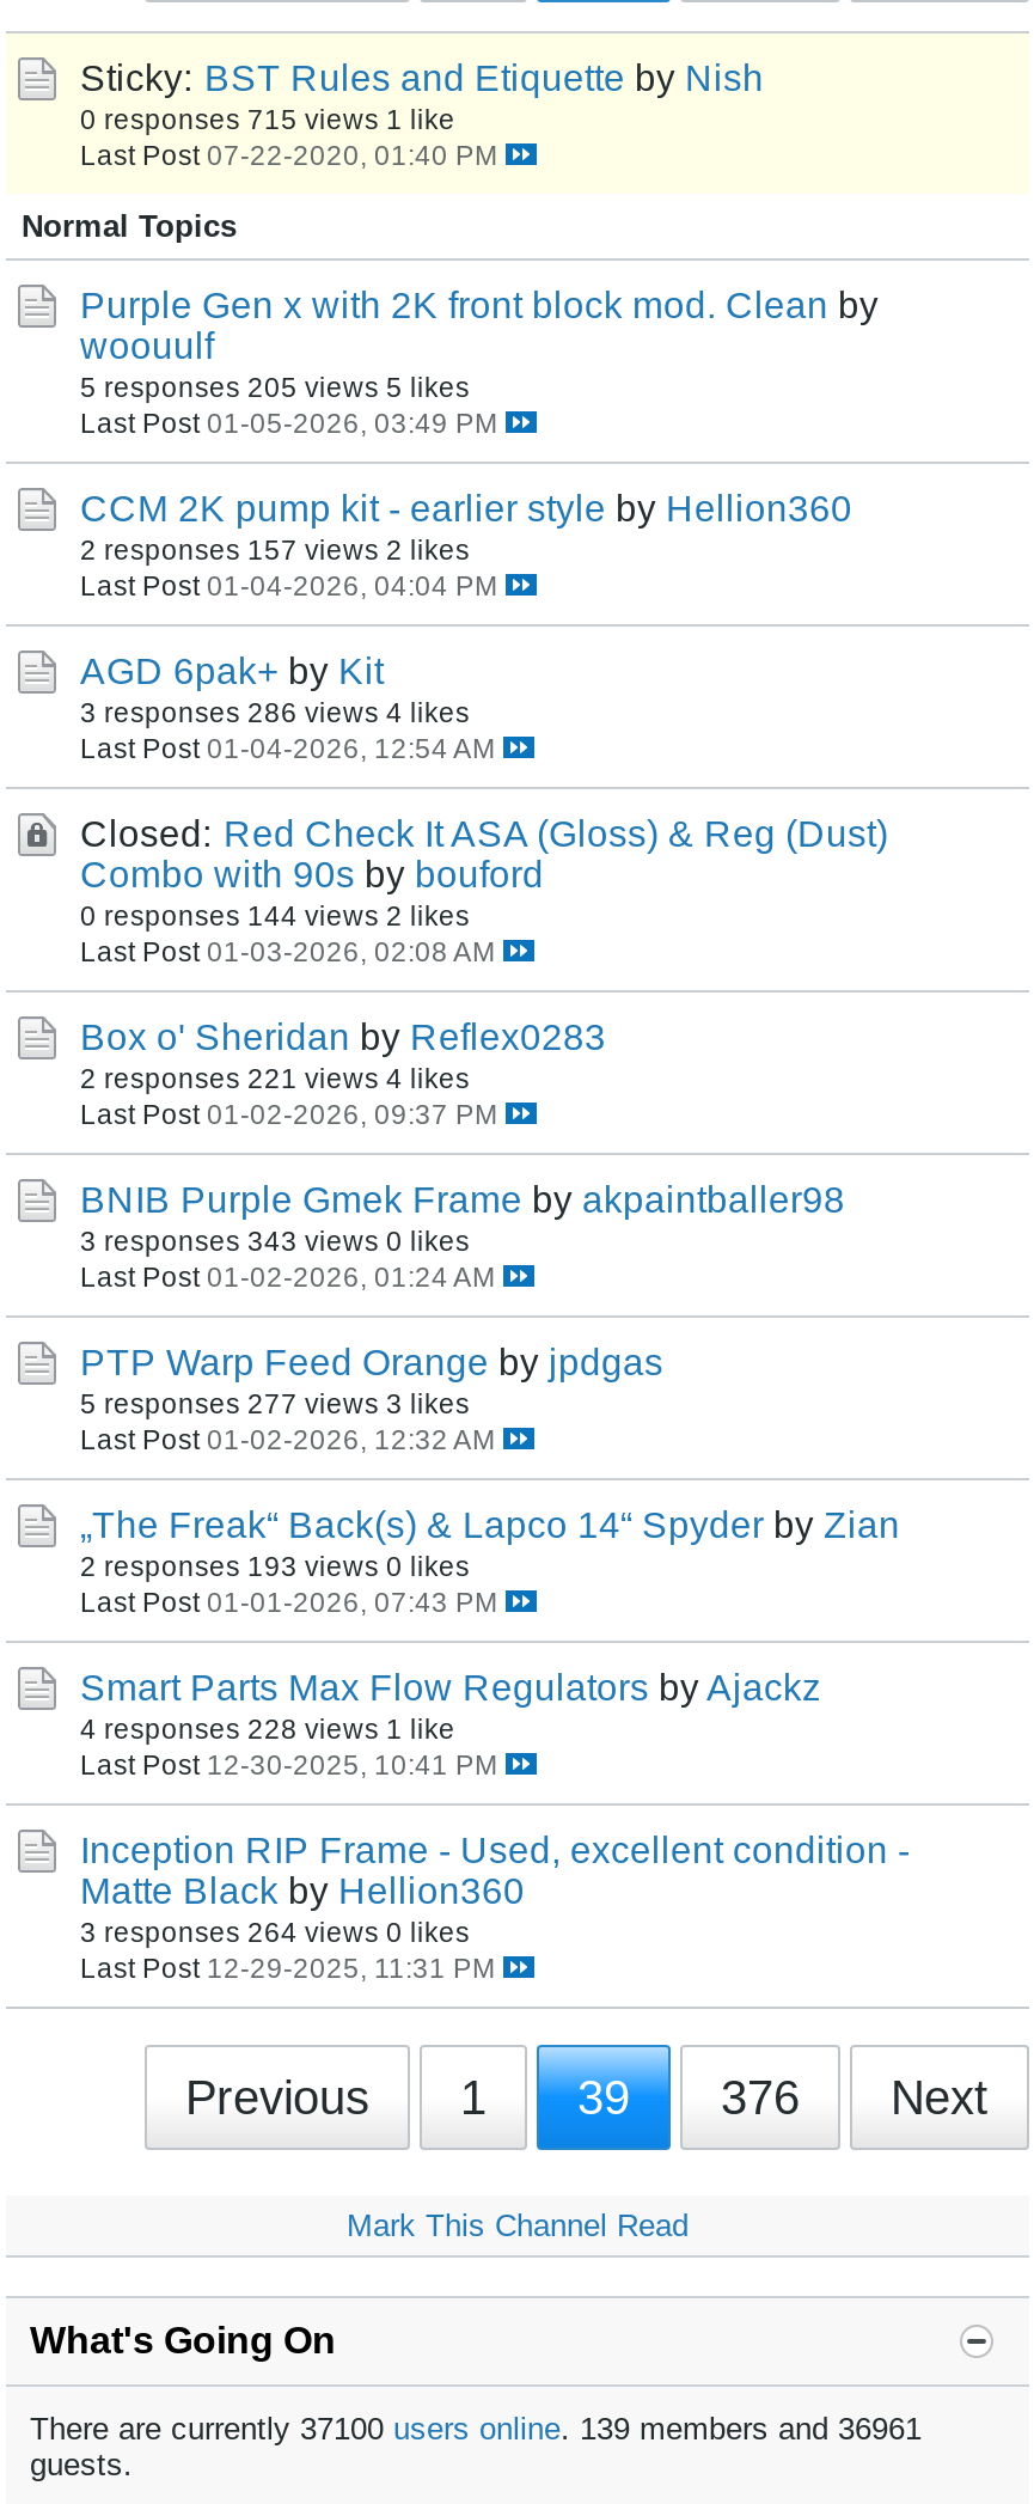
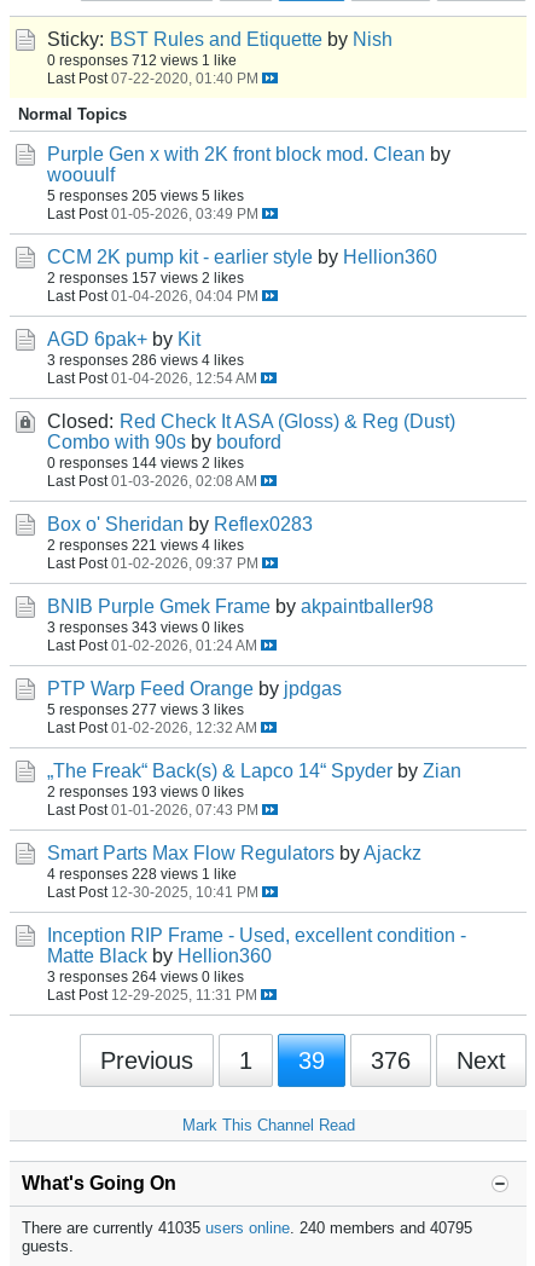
- 0 responses 715 views 1 like
+ 0 responses 712 views 1 like

- There are currently 37100 users online. 139 members and 36961
+ There are currently 41035 users online. 240 members and 40795
